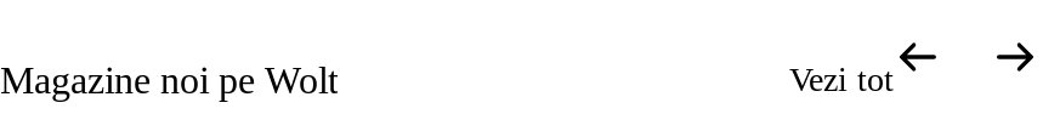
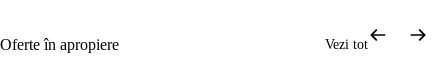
- Magazine noi pe Wolt
+ Oferte în apropiere
